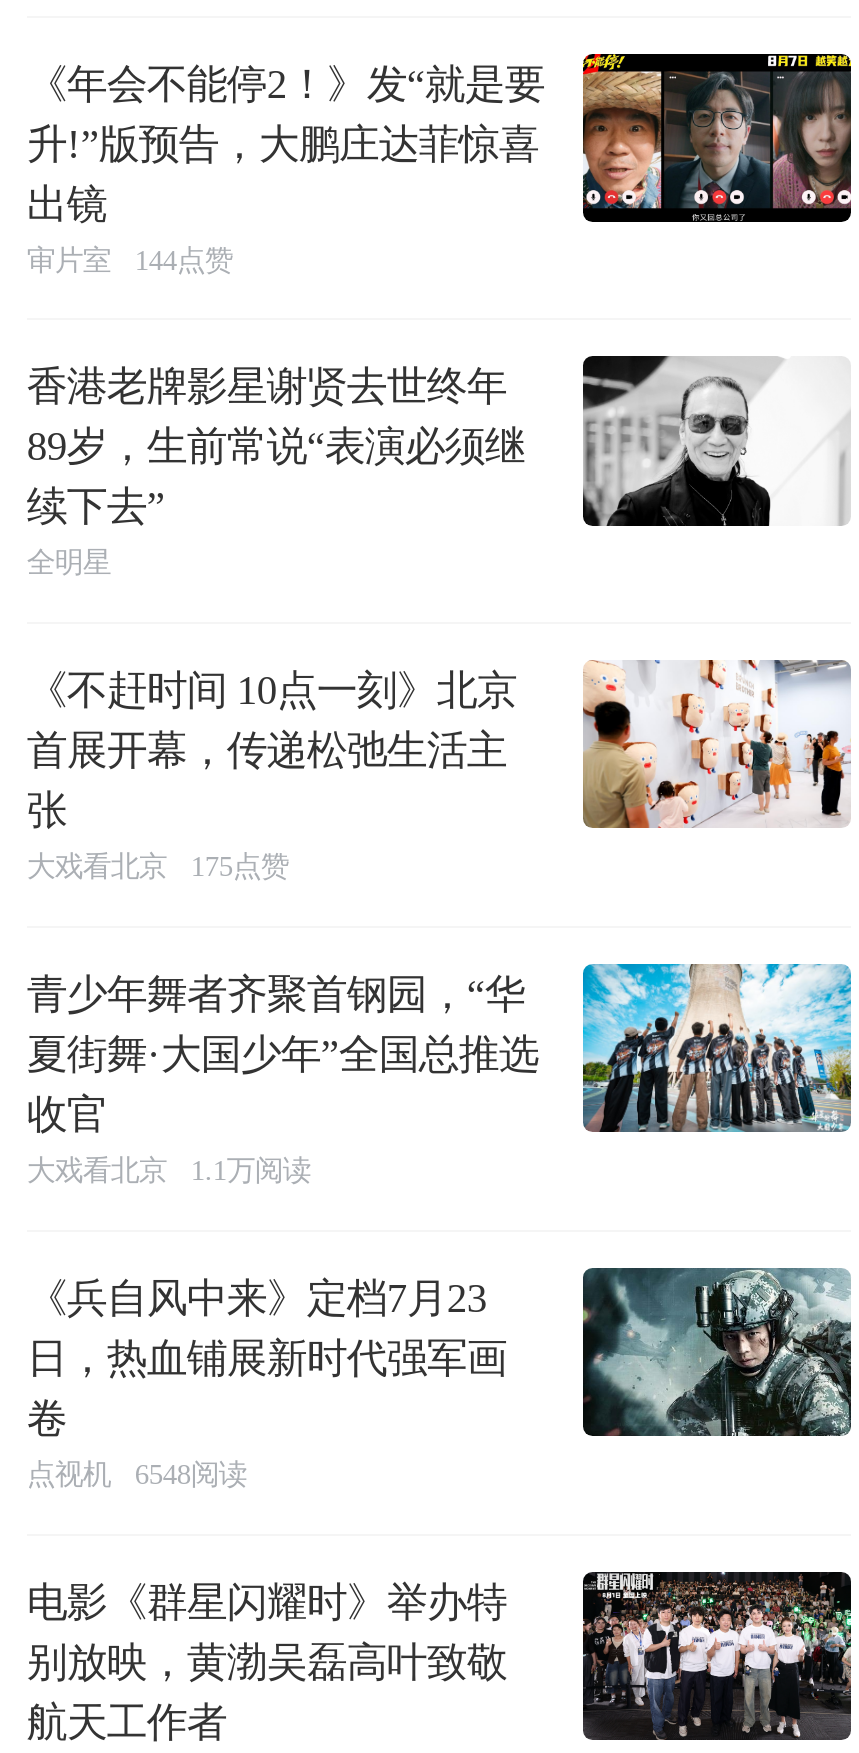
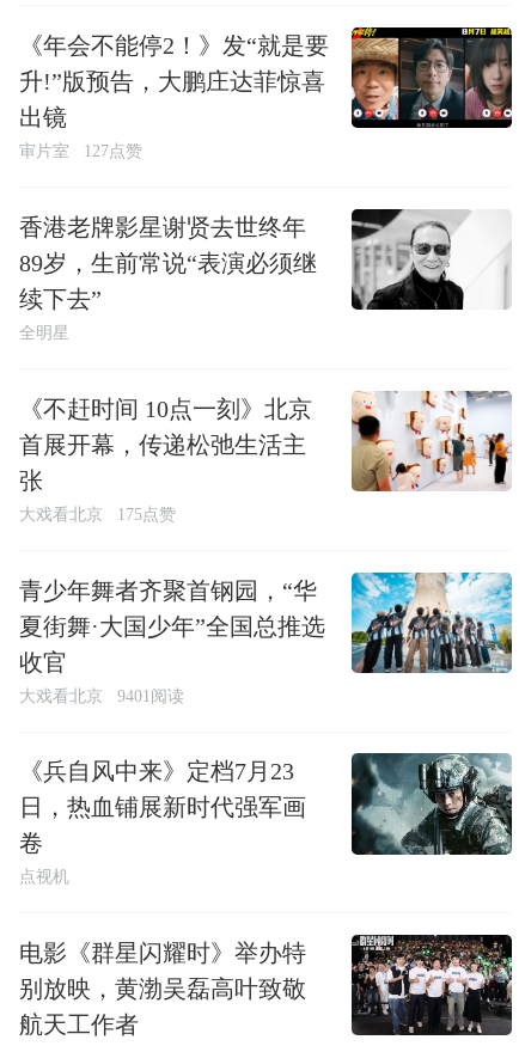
- 审片室 144点赞
+ 审片室 127点赞

- 大戏看北京 1.1万阅读
+ 大戏看北京 9401阅读

- 6548阅读
